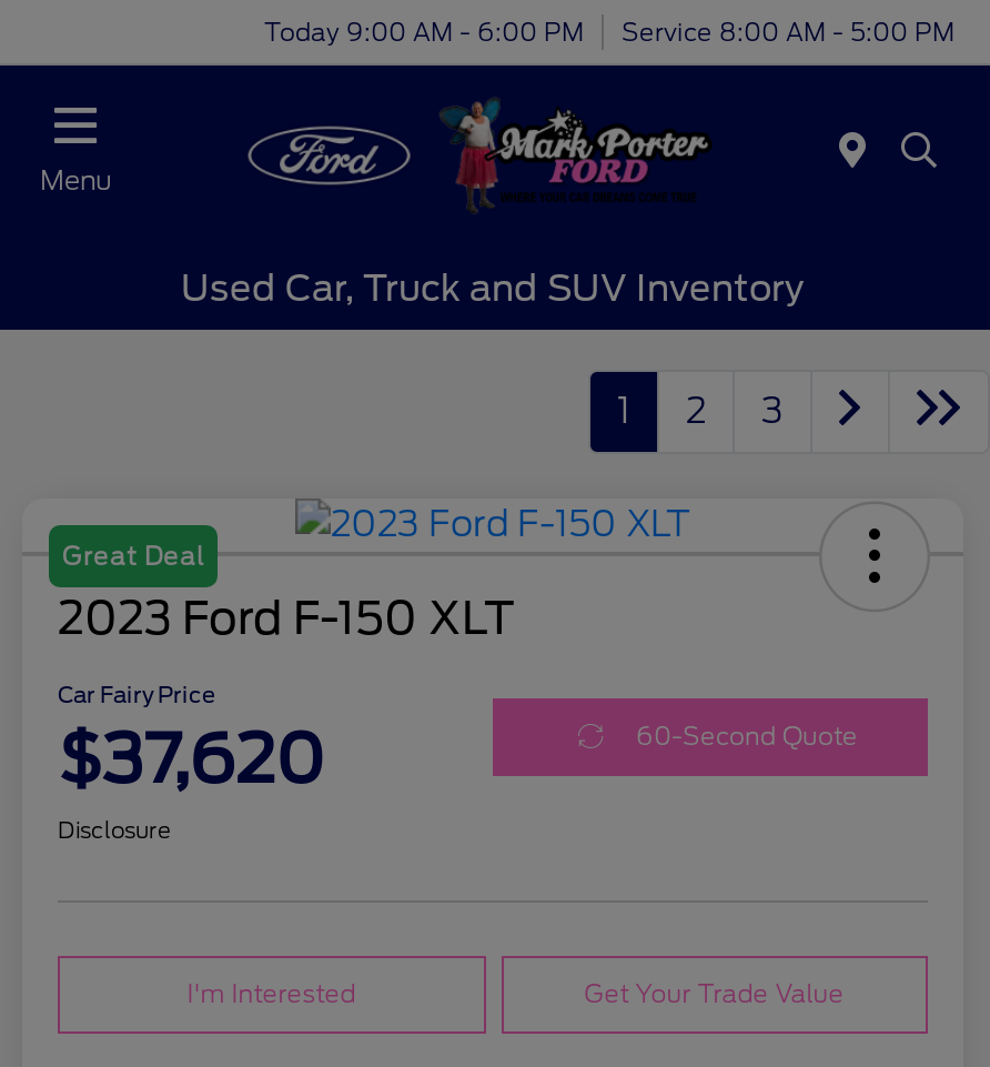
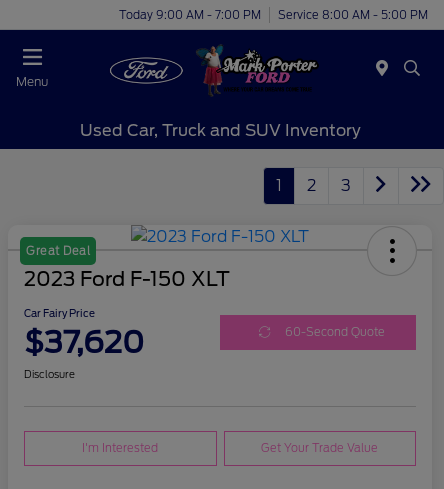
- Today 9:00 AM - 6:00 PM Service 8:00 AM - 5:00 PM
+ Today 9:00 AM - 7:00 PM Service 8:00 AM - 5:00 PM
